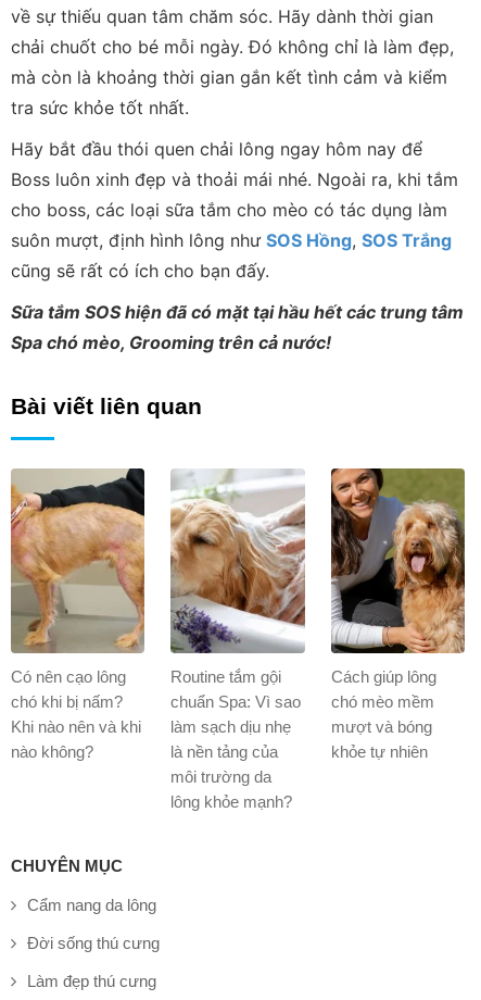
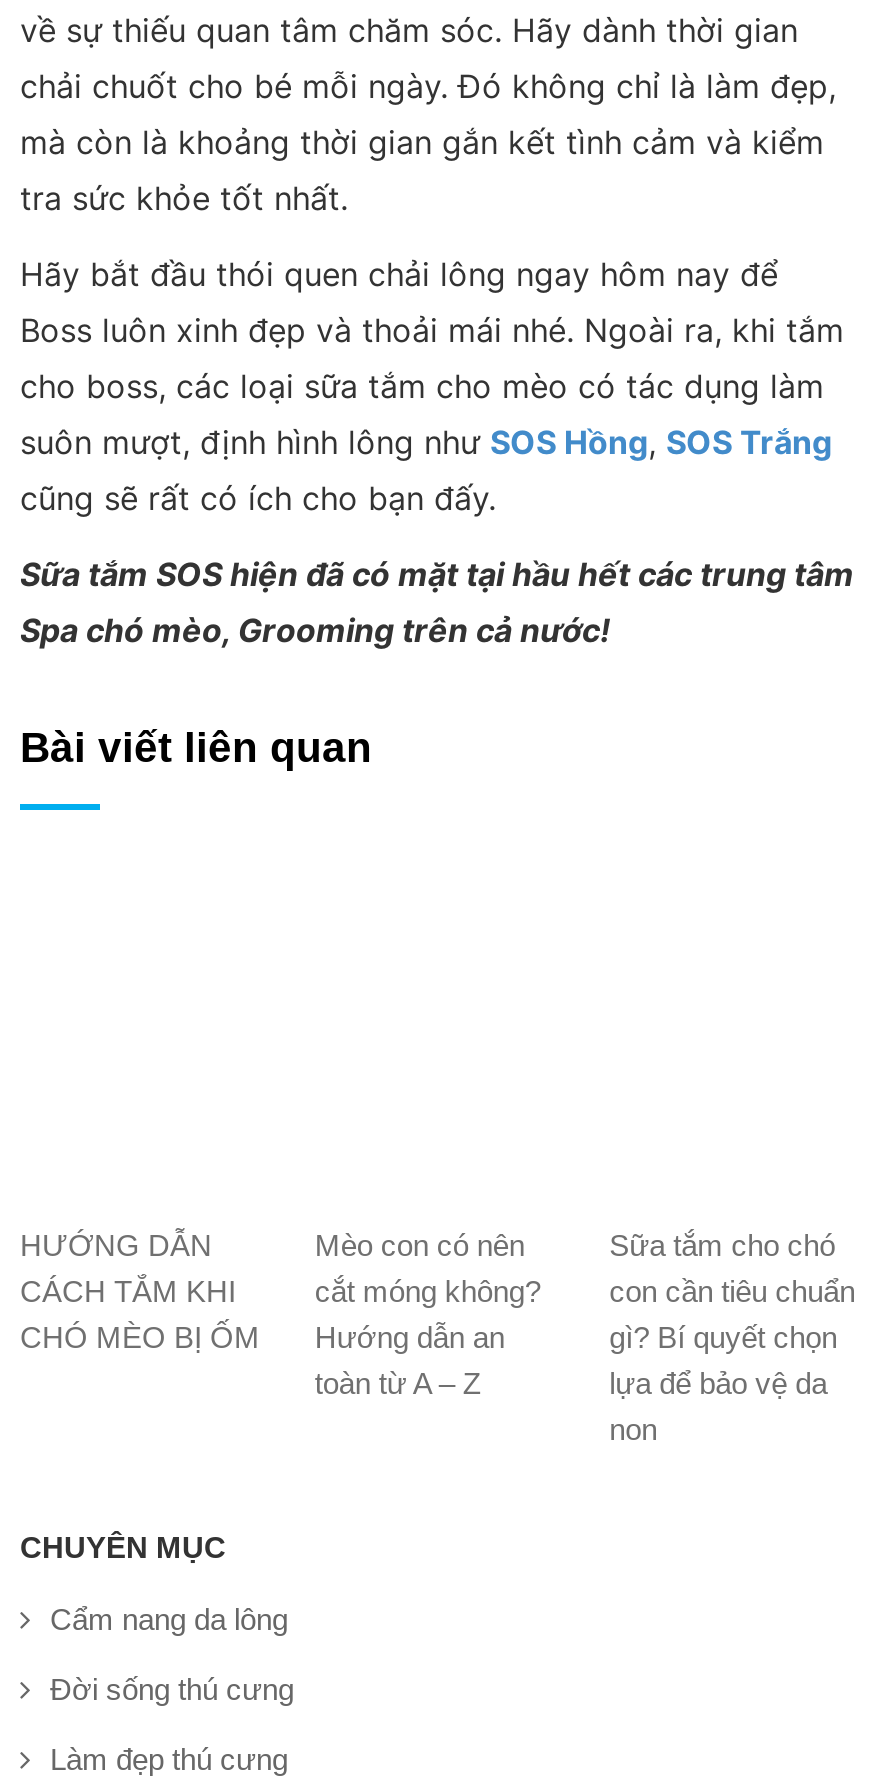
- [image]

- [image]

- [image]

- Có nên cạo lông
- chó khi bị nấm?
- Khi nào nên và khi
- nào không?
+ HƯỚNG DẪN
+ CÁCH TẮM KHI
+ CHÓ MÈO BỊ ỐM

- Routine tắm gội
- chuẩn Spa: Vì sao
- làm sạch dịu nhẹ
- là nền tảng của
- môi trường da
- lông khỏe mạnh?
+ Mèo con có nên
+ cắt móng không?
+ Hướng dẫn an
+ toàn từ A – Z

- Cách giúp lông
- chó mèo mềm
- mượt và bóng
- khỏe tự nhiên
+ Sữa tắm cho chó
+ con cần tiêu chuẩn
+ gì? Bí quyết chọn
+ lựa để bảo vệ da
+ non
